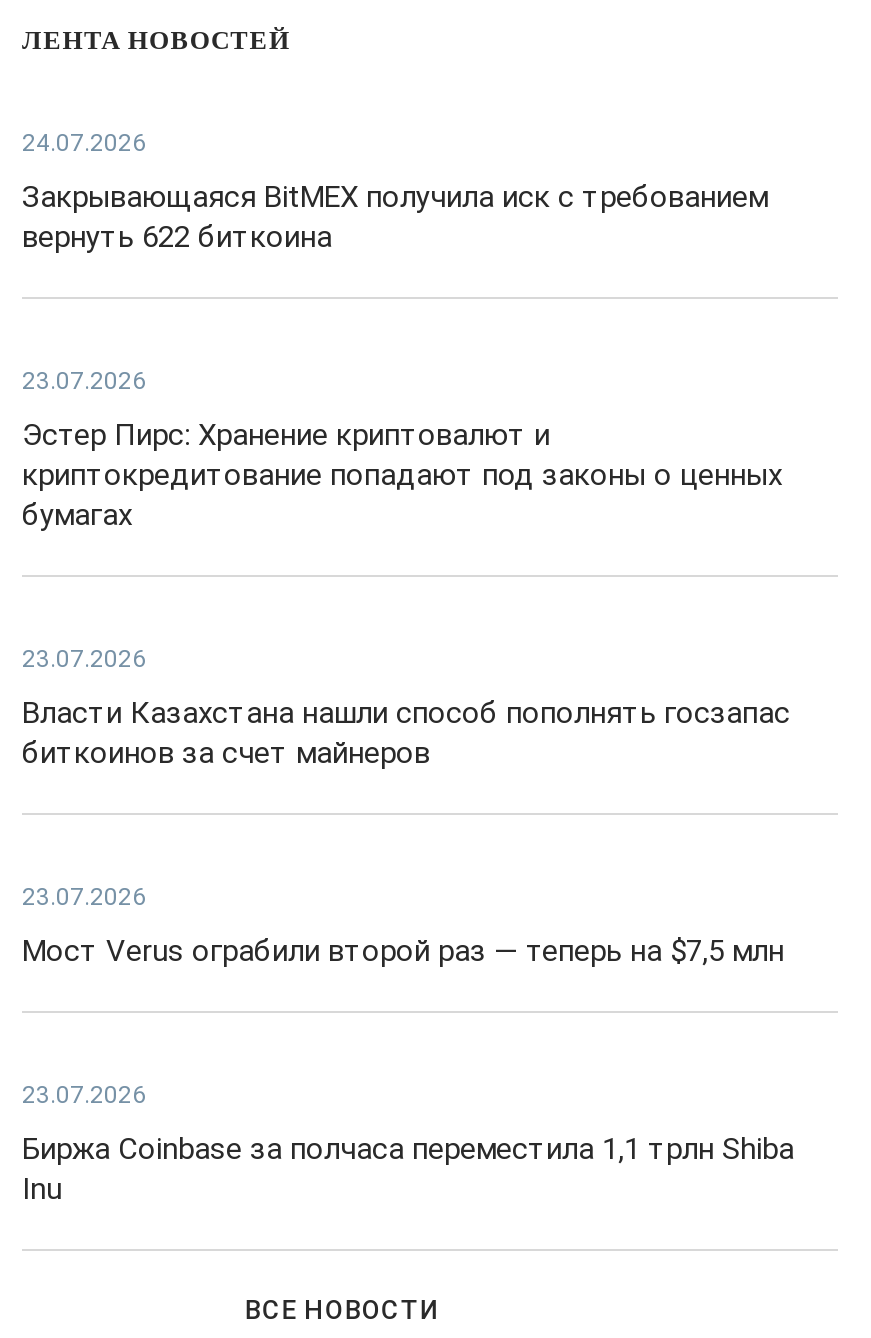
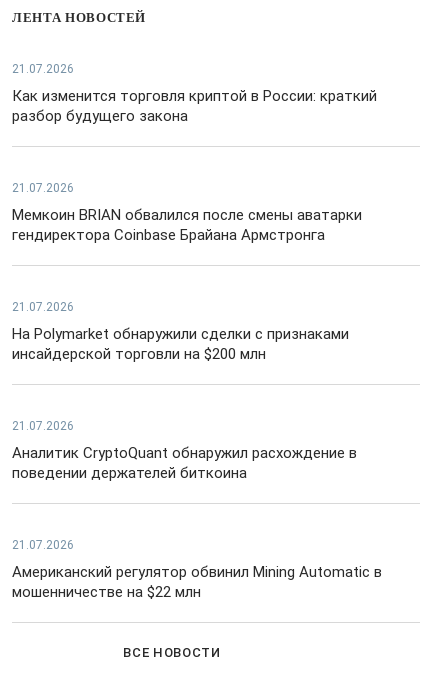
- 24.07.2026
+ 21.07.2026

- Закрывающаяся BitMEX получила иск с требованием
- вернуть 622 биткоина
+ Как изменится торговля криптой в России: краткий
+ разбор будущего закона

- 23.07.2026
+ 21.07.2026

- Эстер Пирс: Хранение криптовалют и
- криптокредитование попадают под законы о ценных
- бумагах
+ Мемкоин BRIAN обвалился после смены аватарки
+ гендиректора Coinbase Брайана Армстронга

- 23.07.2026
+ 21.07.2026

- Власти Казахстана нашли способ пополнять госзапас
- биткоинов за счет майнеров
+ На Polymarket обнаружили сделки с признаками
+ инсайдерской торговли на $200 млн

- 23.07.2026
+ 21.07.2026

- Мост Verus ограбили второй раз — теперь на $7,5 млн
+ Аналитик CryptoQuant обнаружил расхождение в
+ поведении держателей биткоина

- 23.07.2026
+ 21.07.2026

- Биржа Coinbase за полчаса переместила 1,1 трлн Shiba
- Inu
+ Американский регулятор обвинил Mining Automatic в
+ мошенничестве на $22 млн
